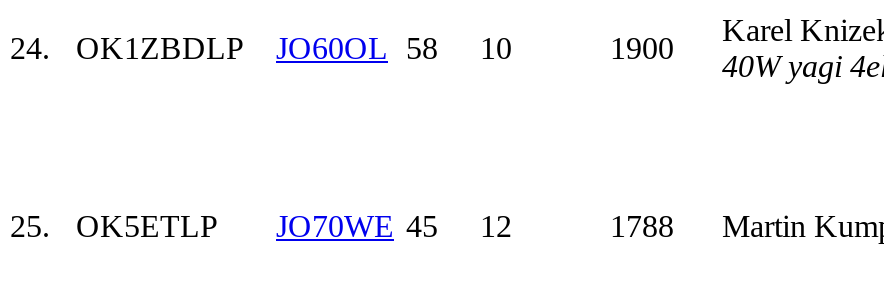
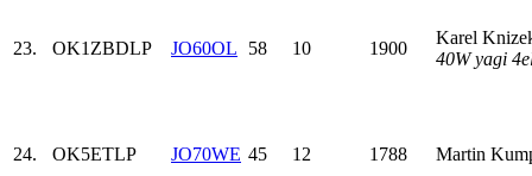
- 24. OK1ZBDLP JO60OL 58 10
+ 23. OK1ZBDLP JO60OL 58 10

- 25. OK5ETLP JO70WE 45 12
+ 24. OK5ETLP JO70WE 45 12
